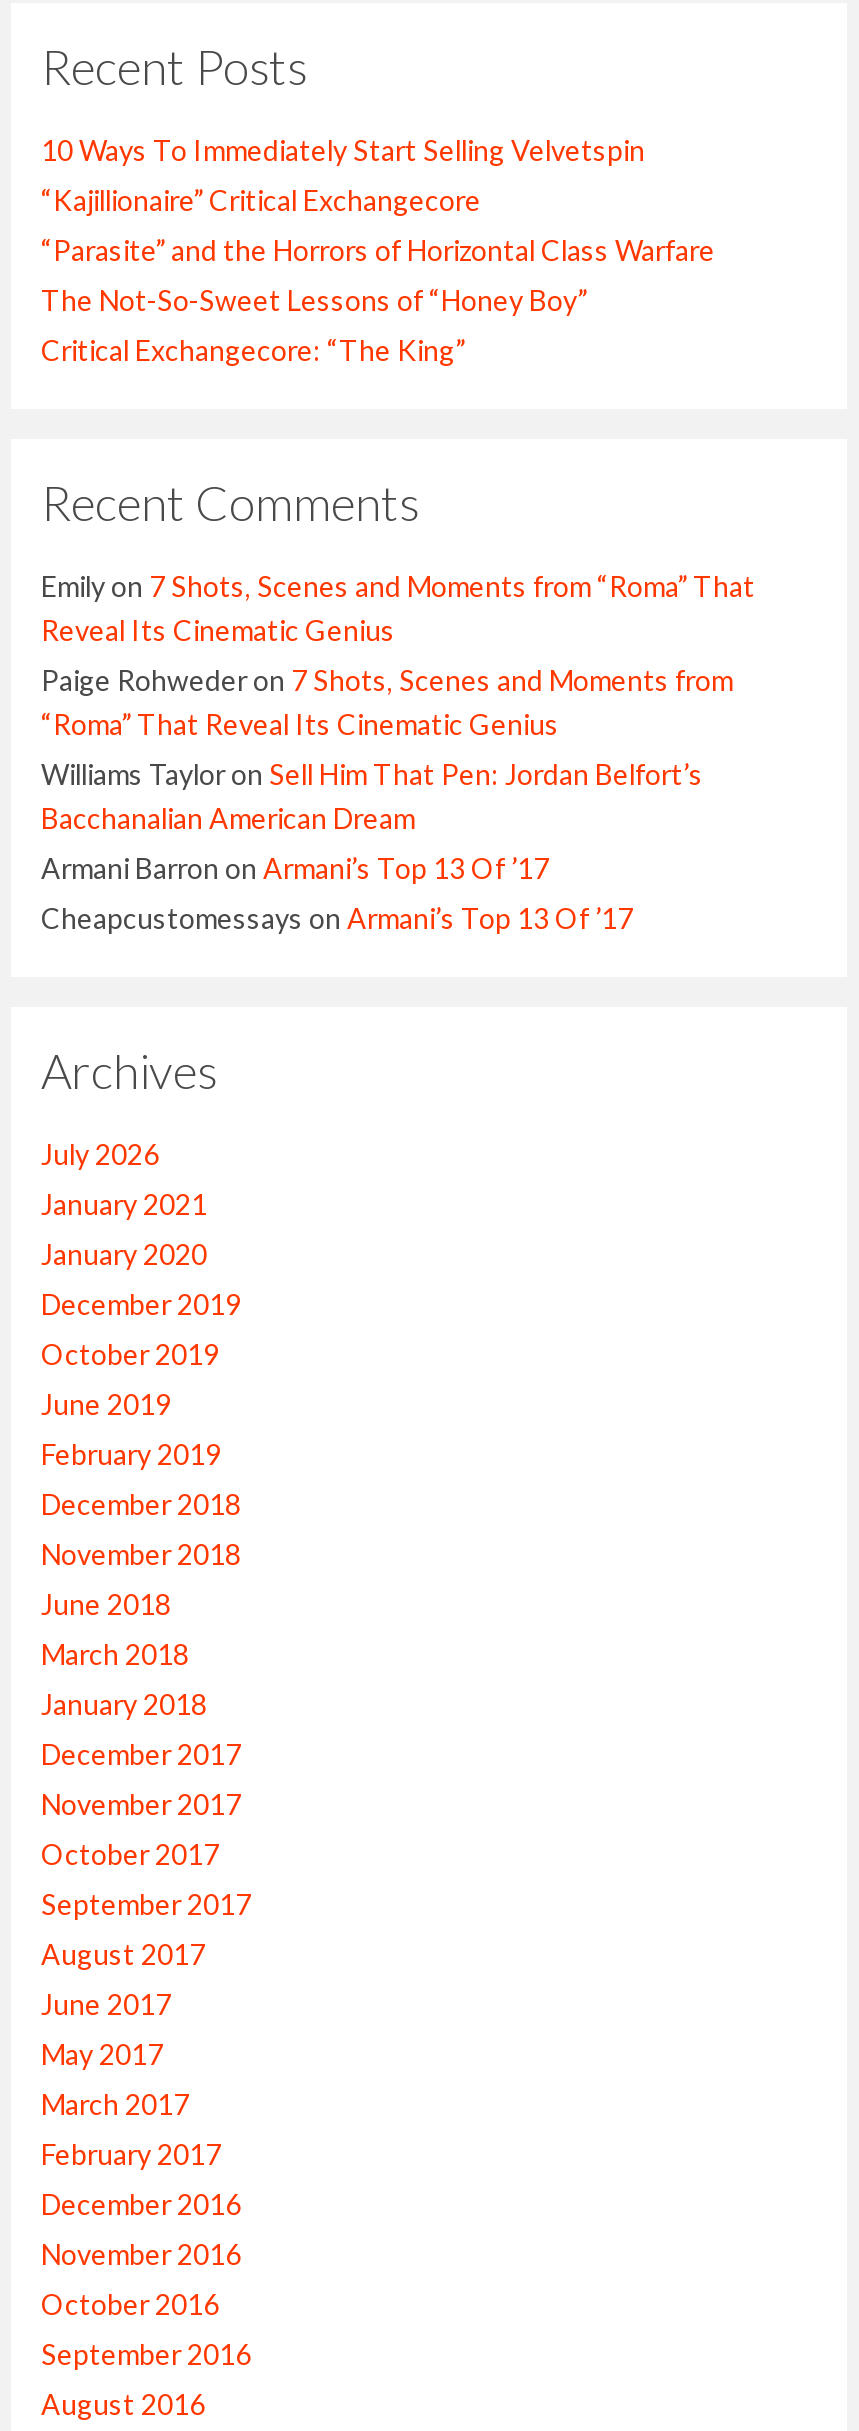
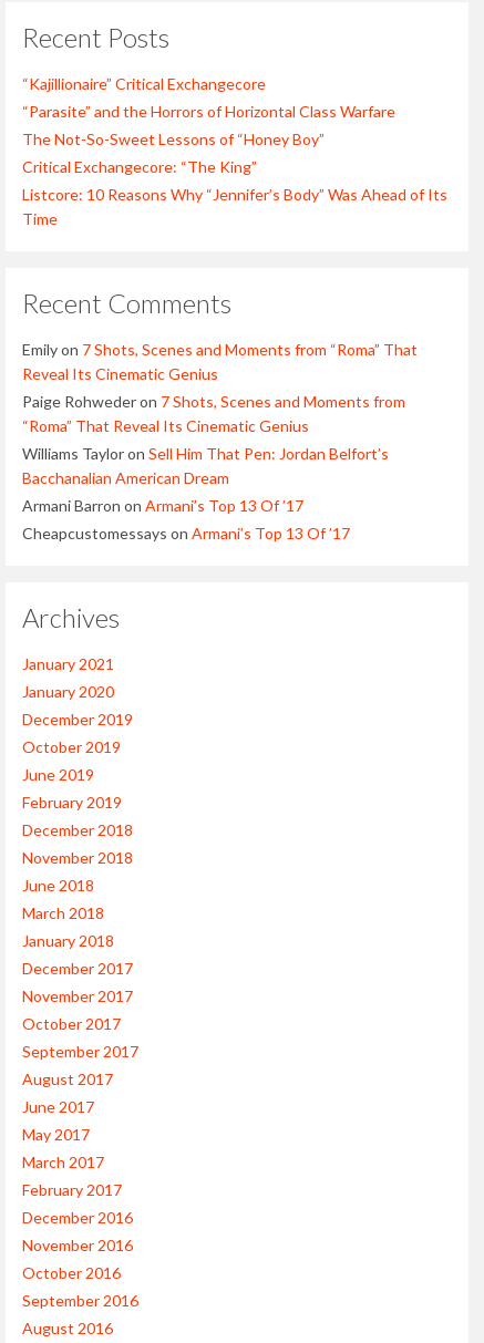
- 10 Ways To Immediately Start Selling Velvetspin

moved up: “Kajillionaire” Critical Exchangecore | “Parasite” and the Horrors of Horizontal Class Warfare | The Not-So-Sweet Lessons of “Honey Boy” | Critical Exchangecore: “The King”

+ Listcore: 10 Reasons Why “Jennifer’s Body” Was Ahead of Its
+ Time

moved down: Recent Comments | Emily on 7 Shots, Scenes and Moments from “Roma” That | Reveal Its Cinematic Genius | ... | Cheapcustomessays on Armani’s Top 13 Of ’17 | Archives

- July 2026
